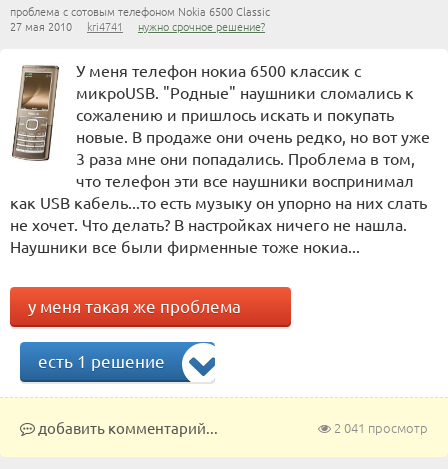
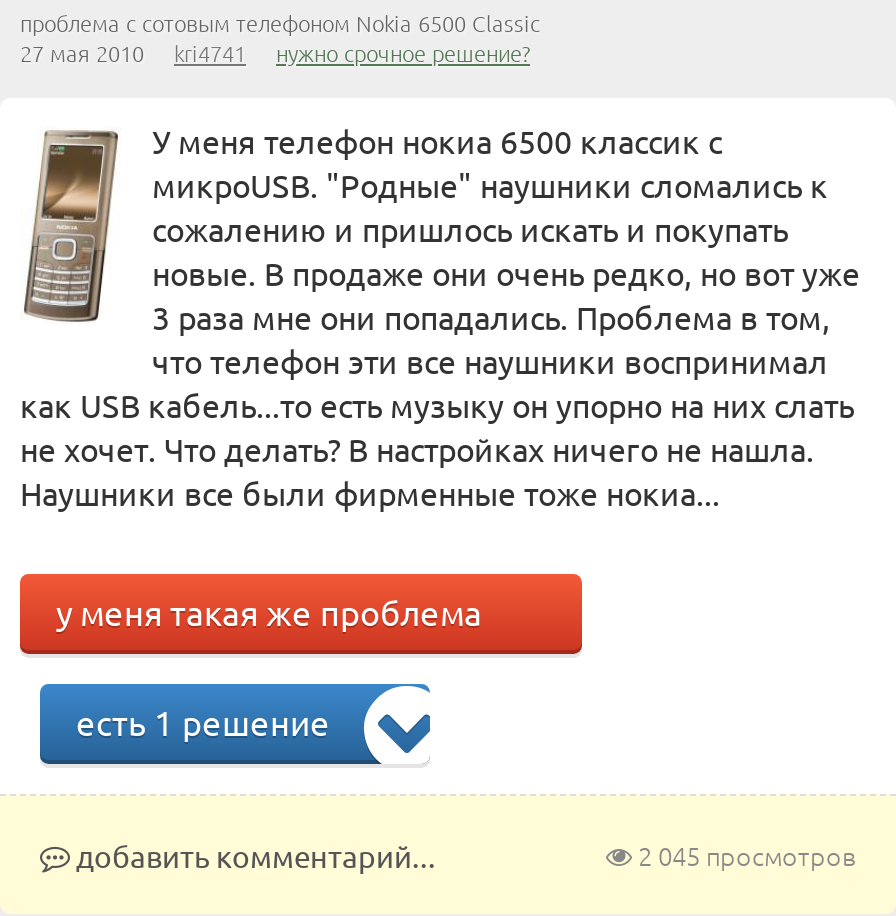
- 2 041 просмотр
+ 2 045 просмотров
